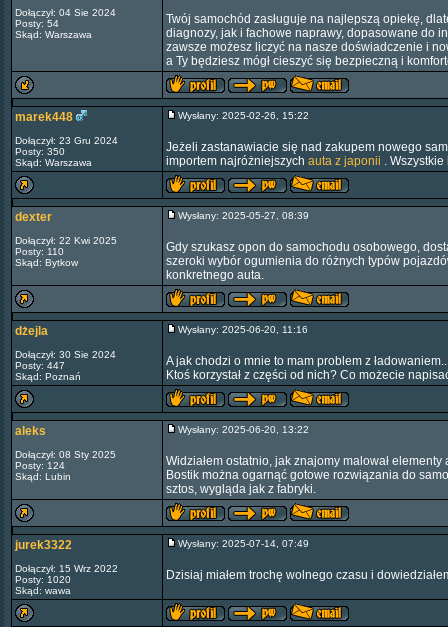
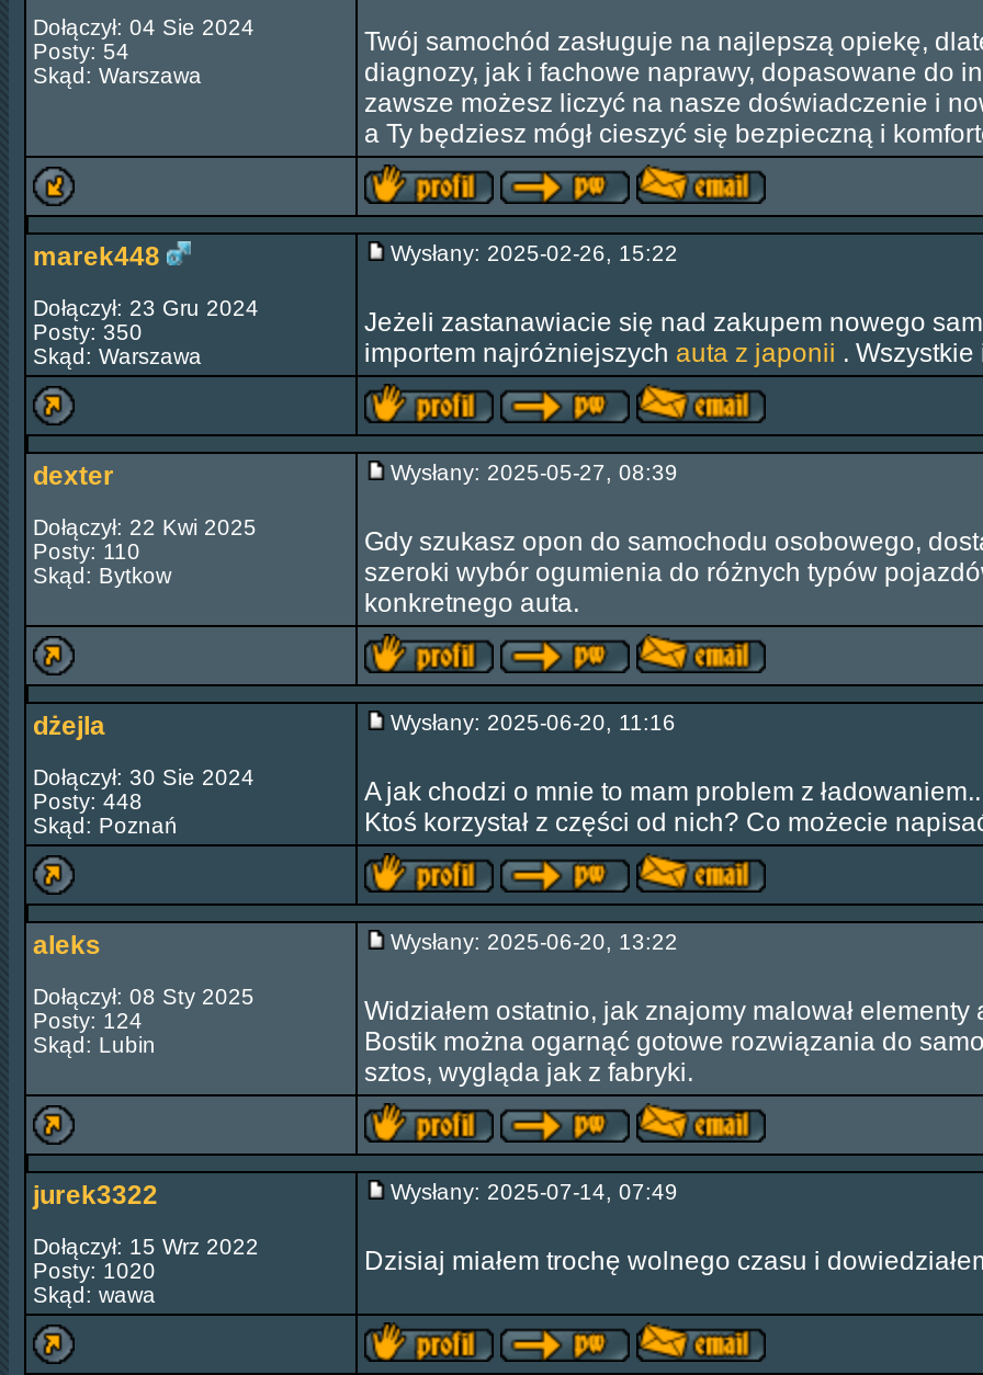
- Posty: 447
+ Posty: 448
